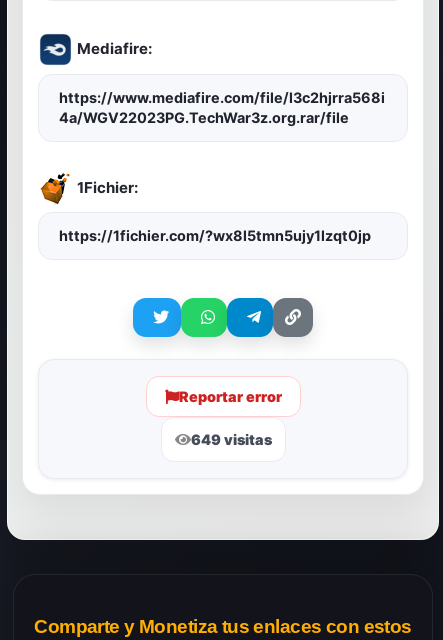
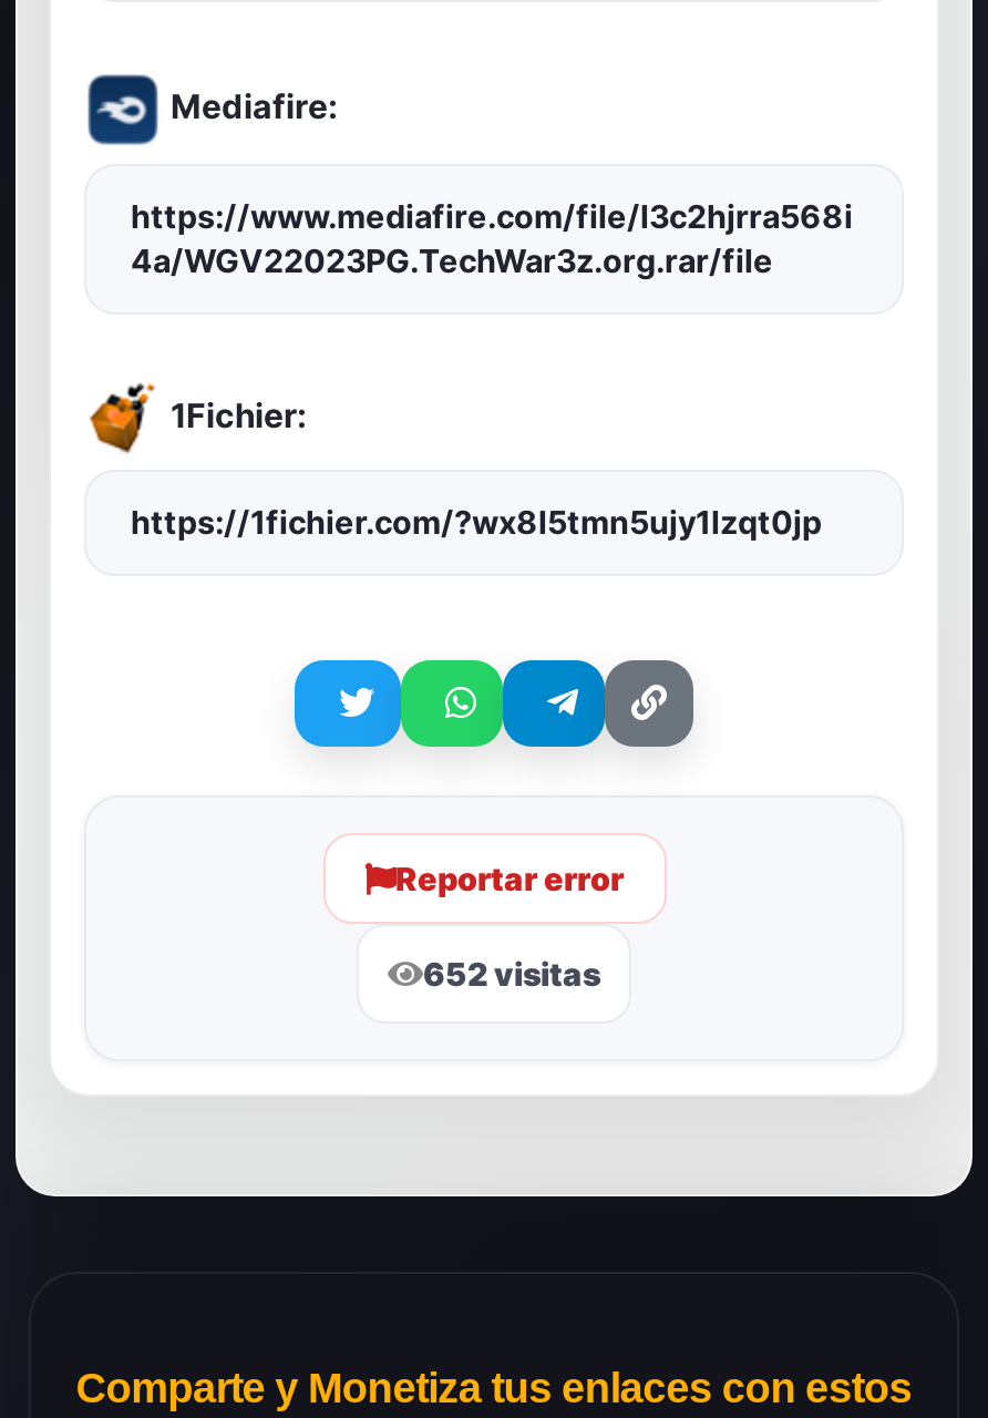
- 649 visitas
+ 652 visitas
